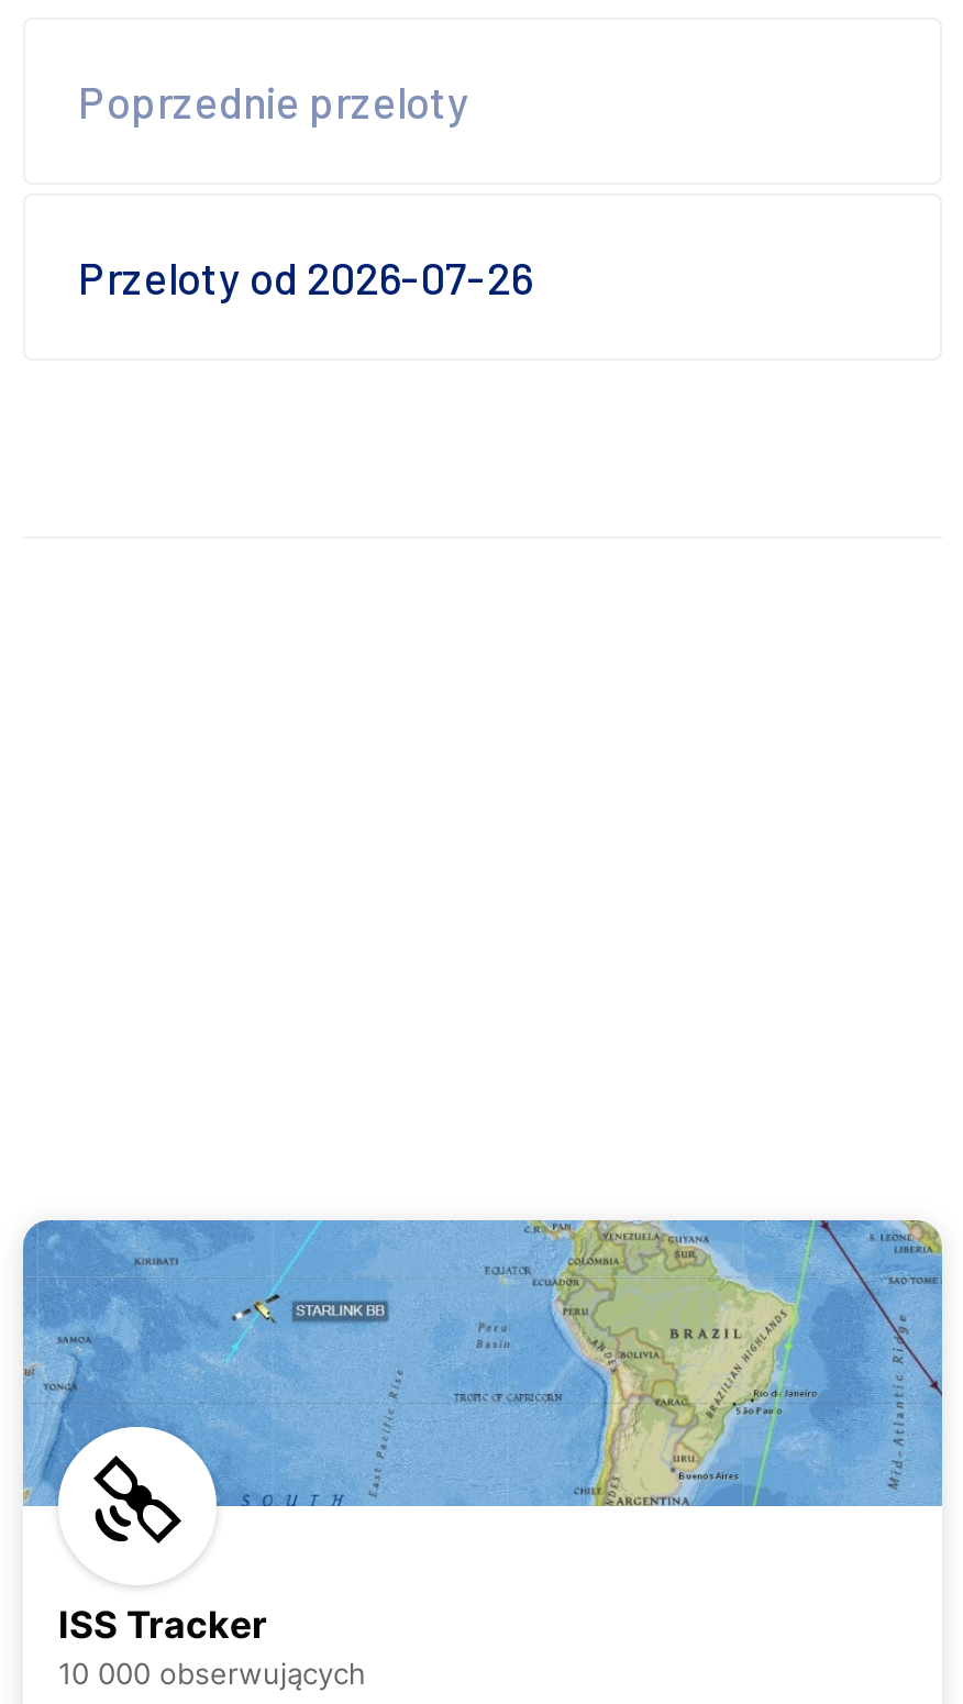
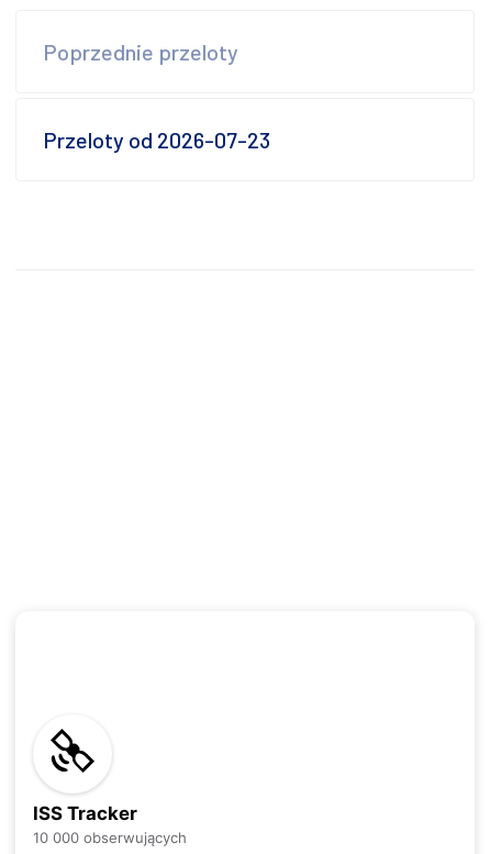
- Przeloty od 2026-07-26
+ Przeloty od 2026-07-23

- [image]
